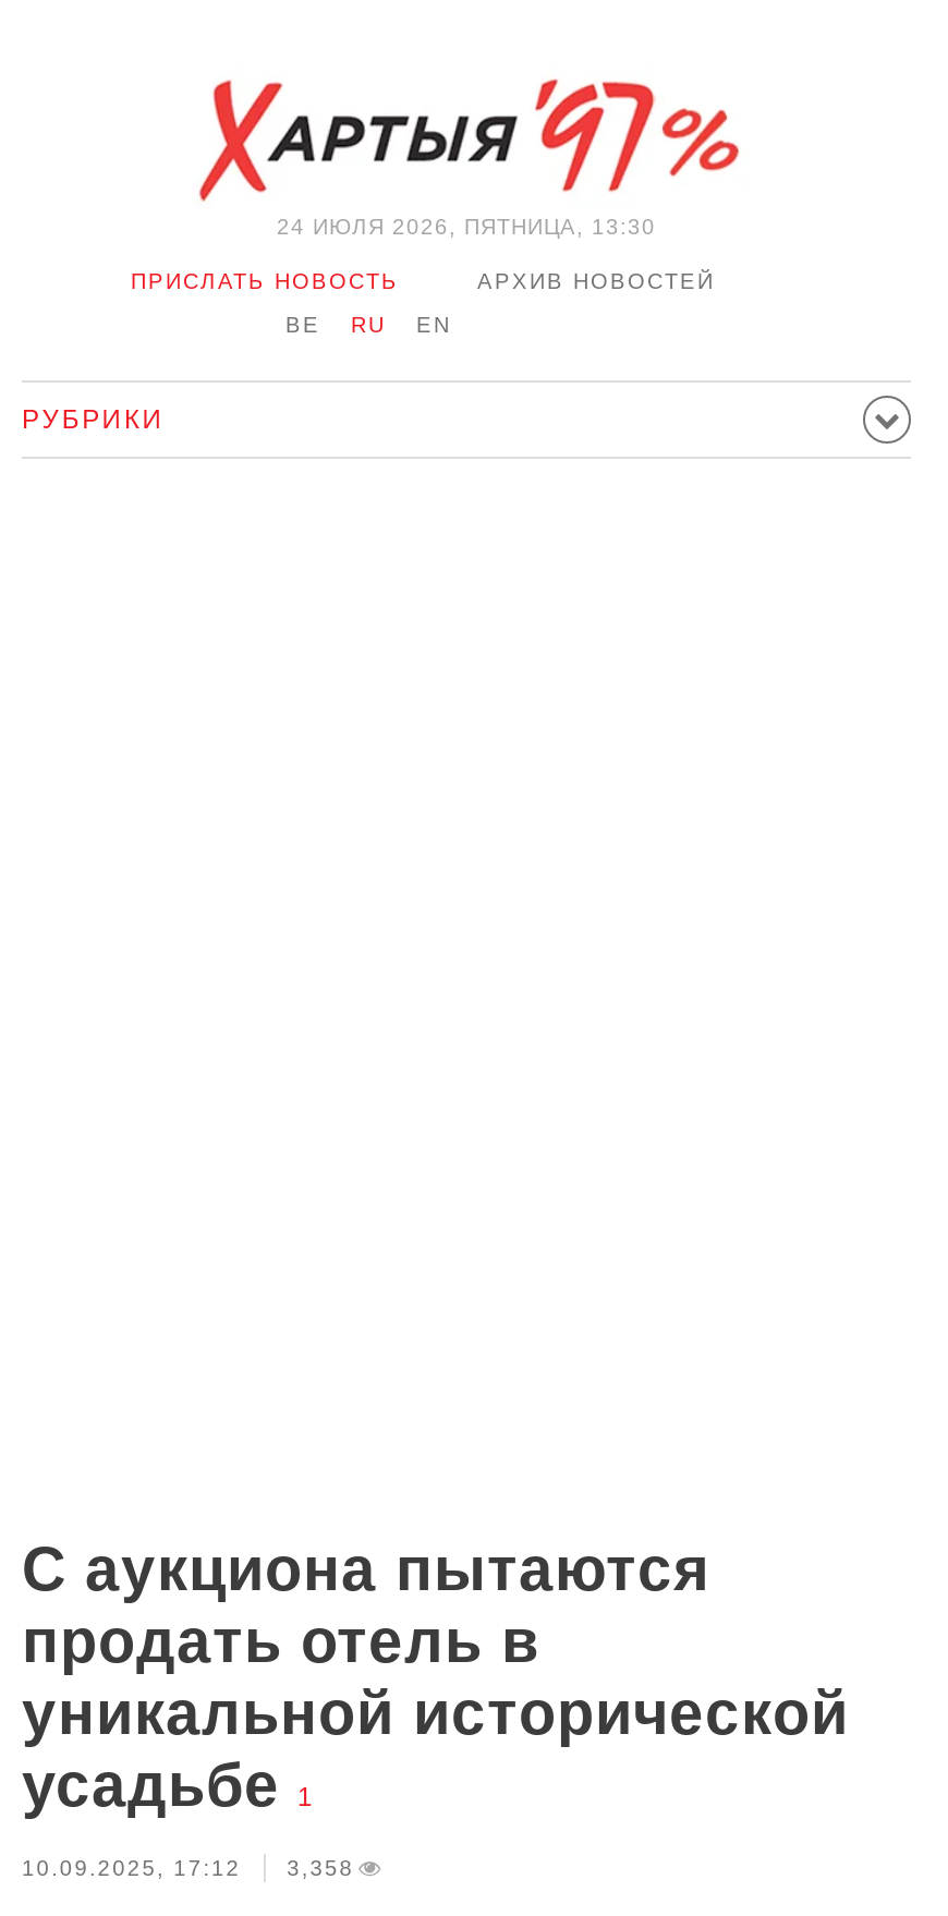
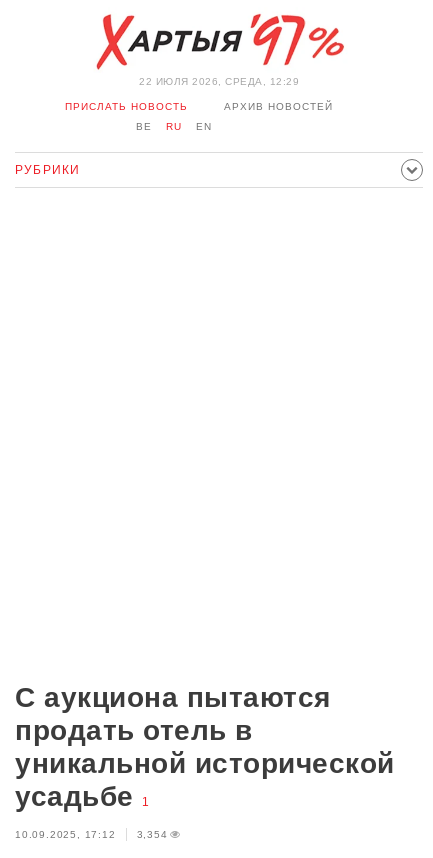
- 24 ИЮЛЯ 2026, ПЯТНИЦА, 13:30
+ 22 ИЮЛЯ 2026, СРЕДА, 12:29

- 10.09.2025, 17:12 3,358
+ 10.09.2025, 17:12 3,354
